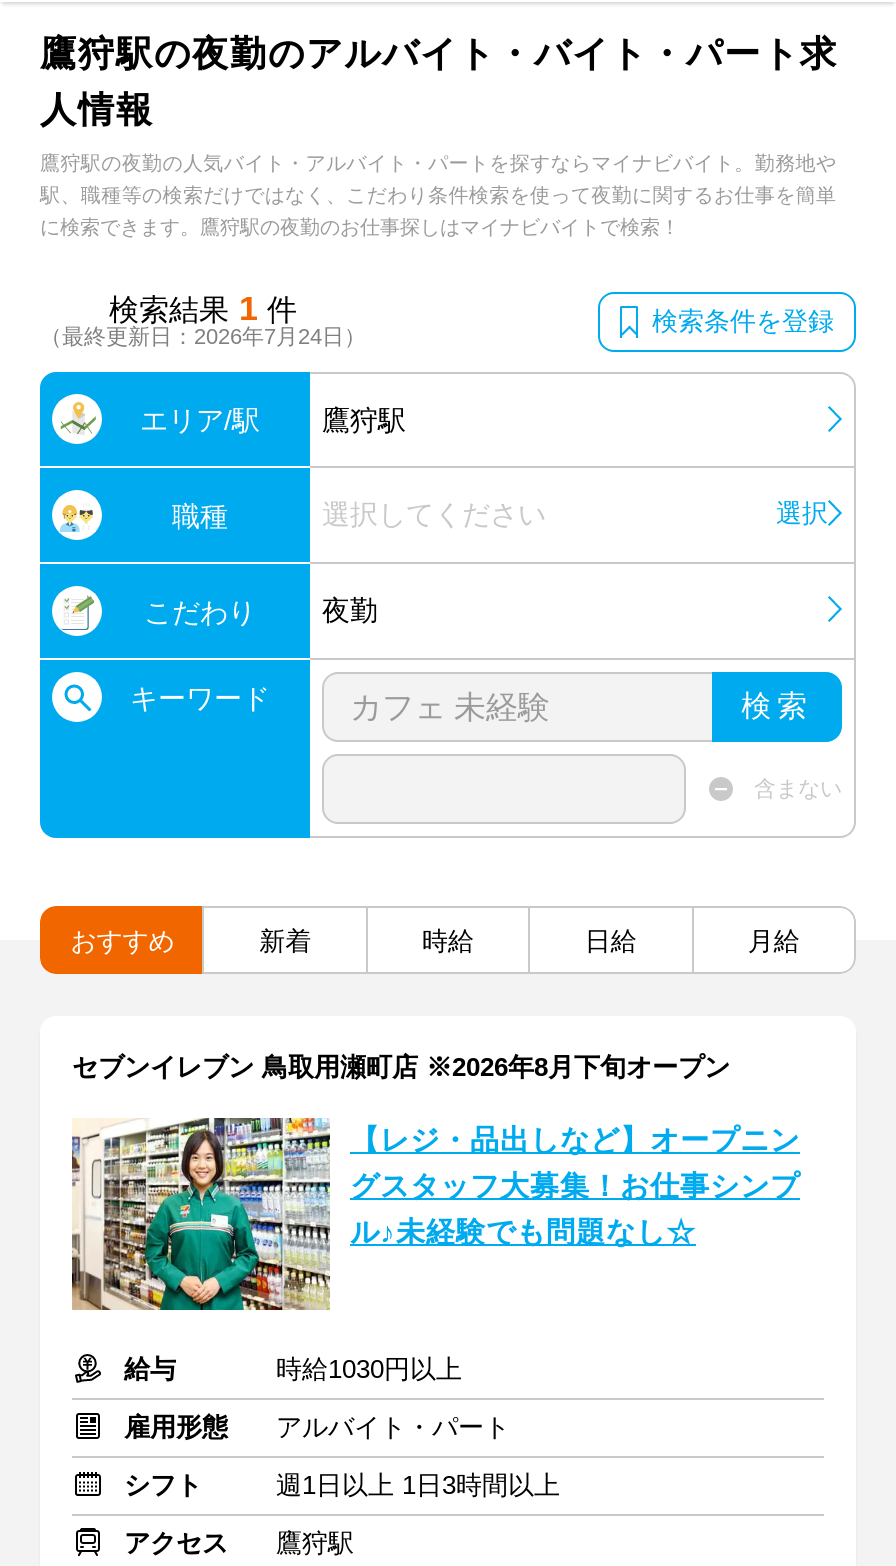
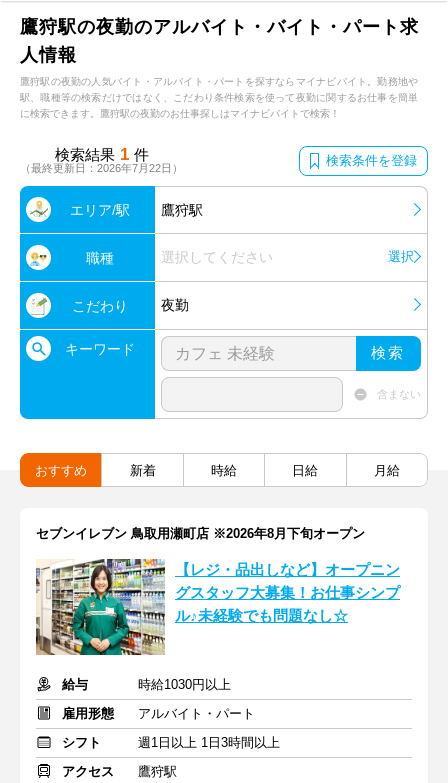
- （最終更新日：2026年7月24日）
+ （最終更新日：2026年7月22日）
